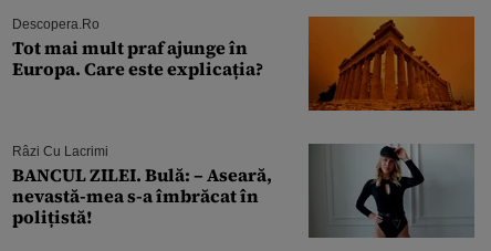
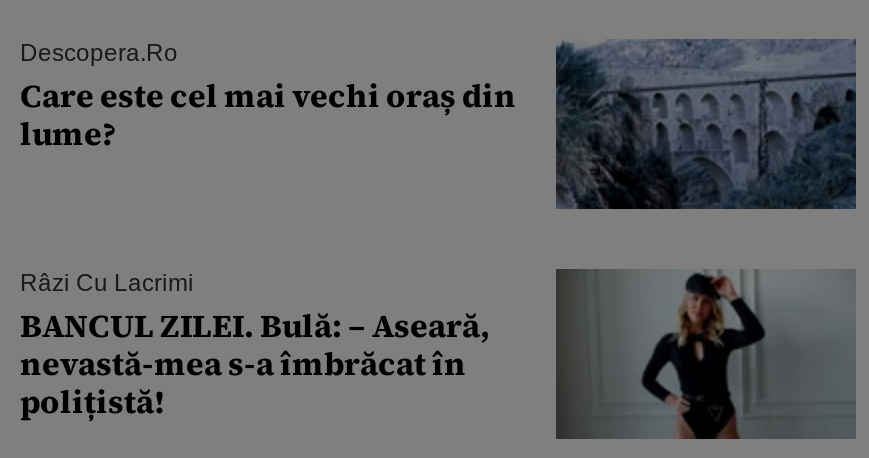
- [image]
- Tot mai mult praf ajunge în
- Europa. Care este explicația?
+ [image]
+ Care este cel mai vechi oraș din
+ lume?
